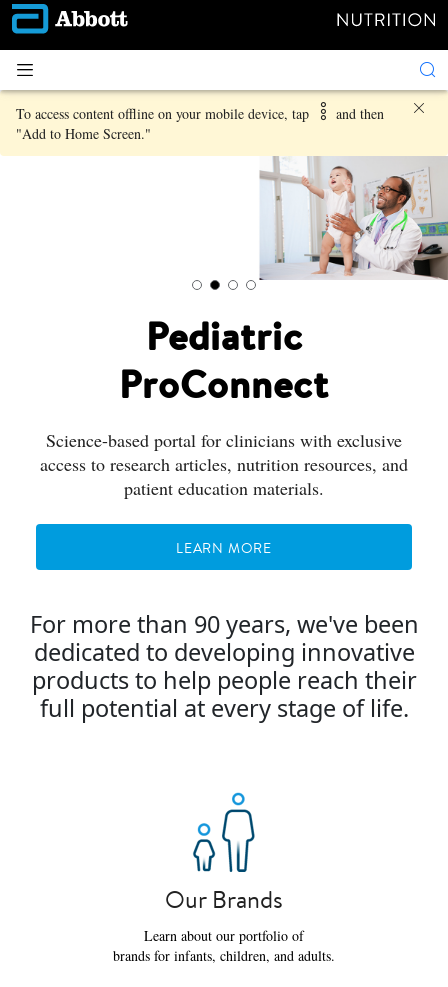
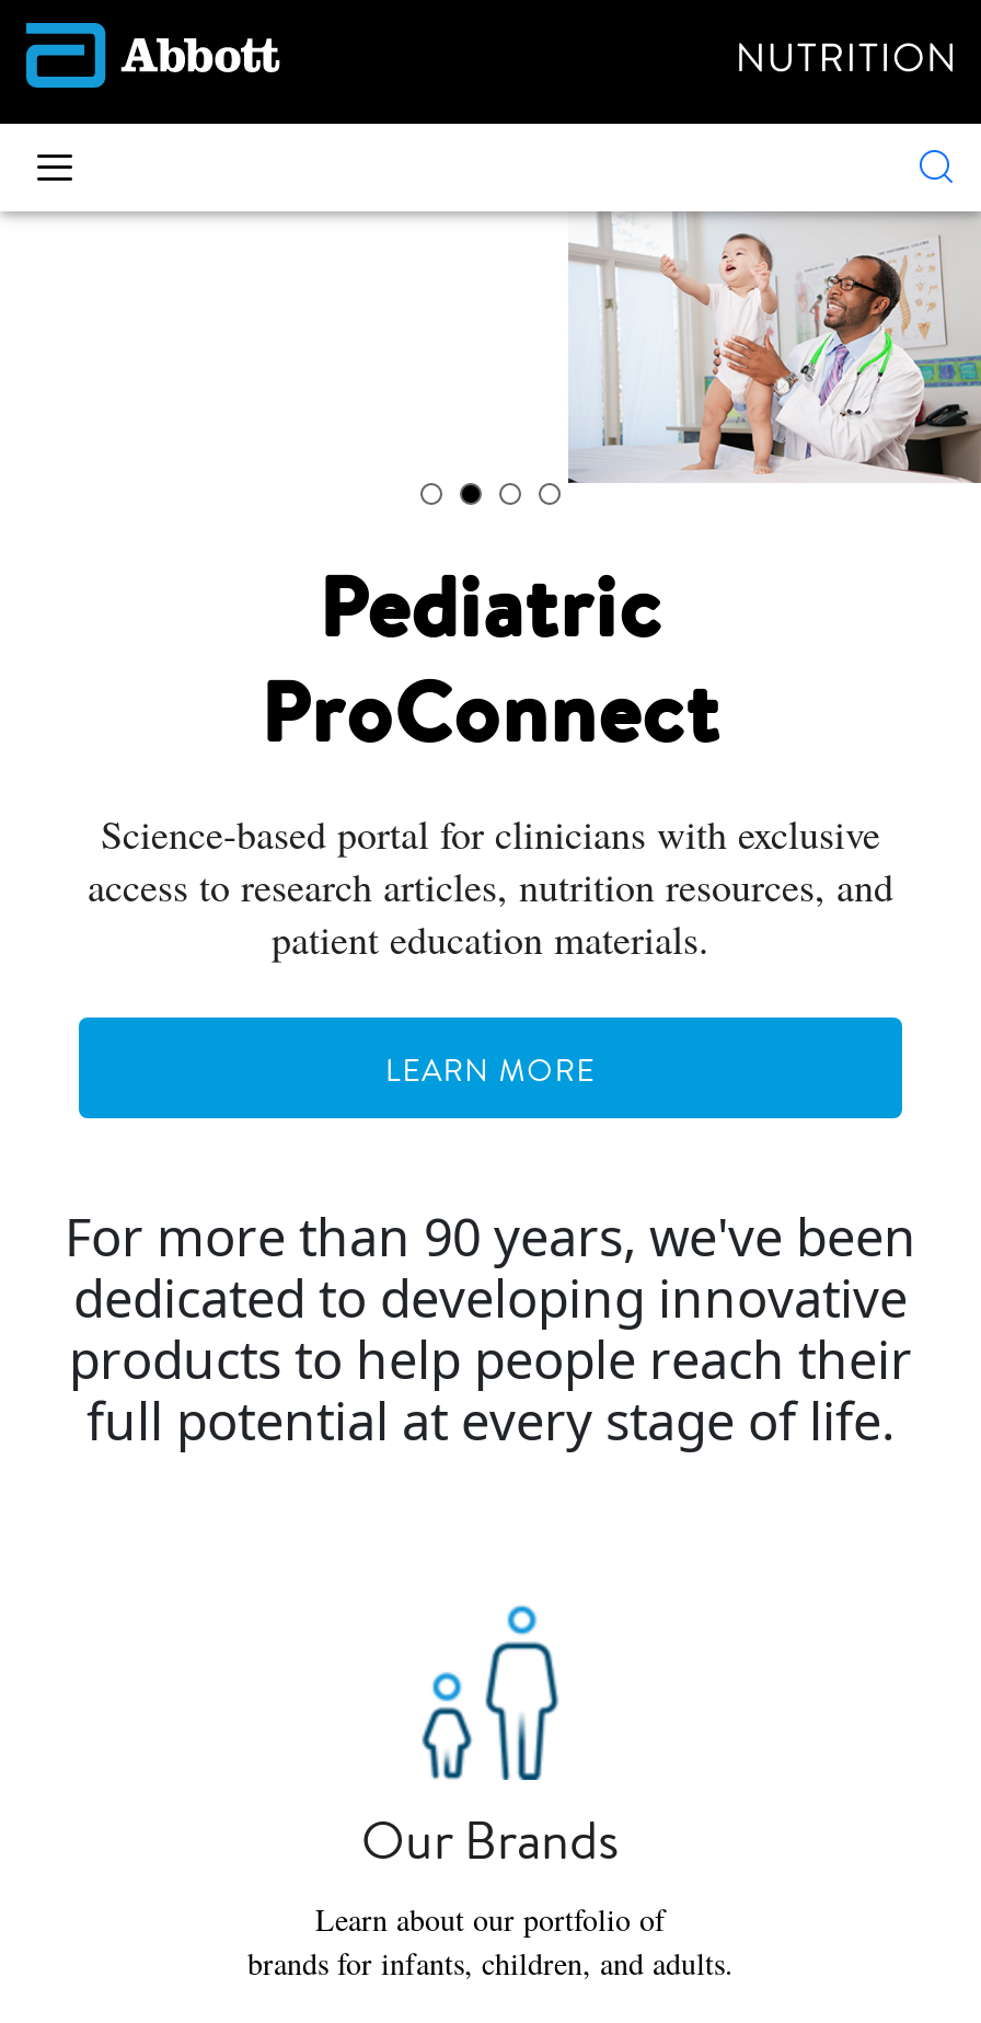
- To access content offline on your mobile device, tap
- and then
- "Add to Home Screen."
